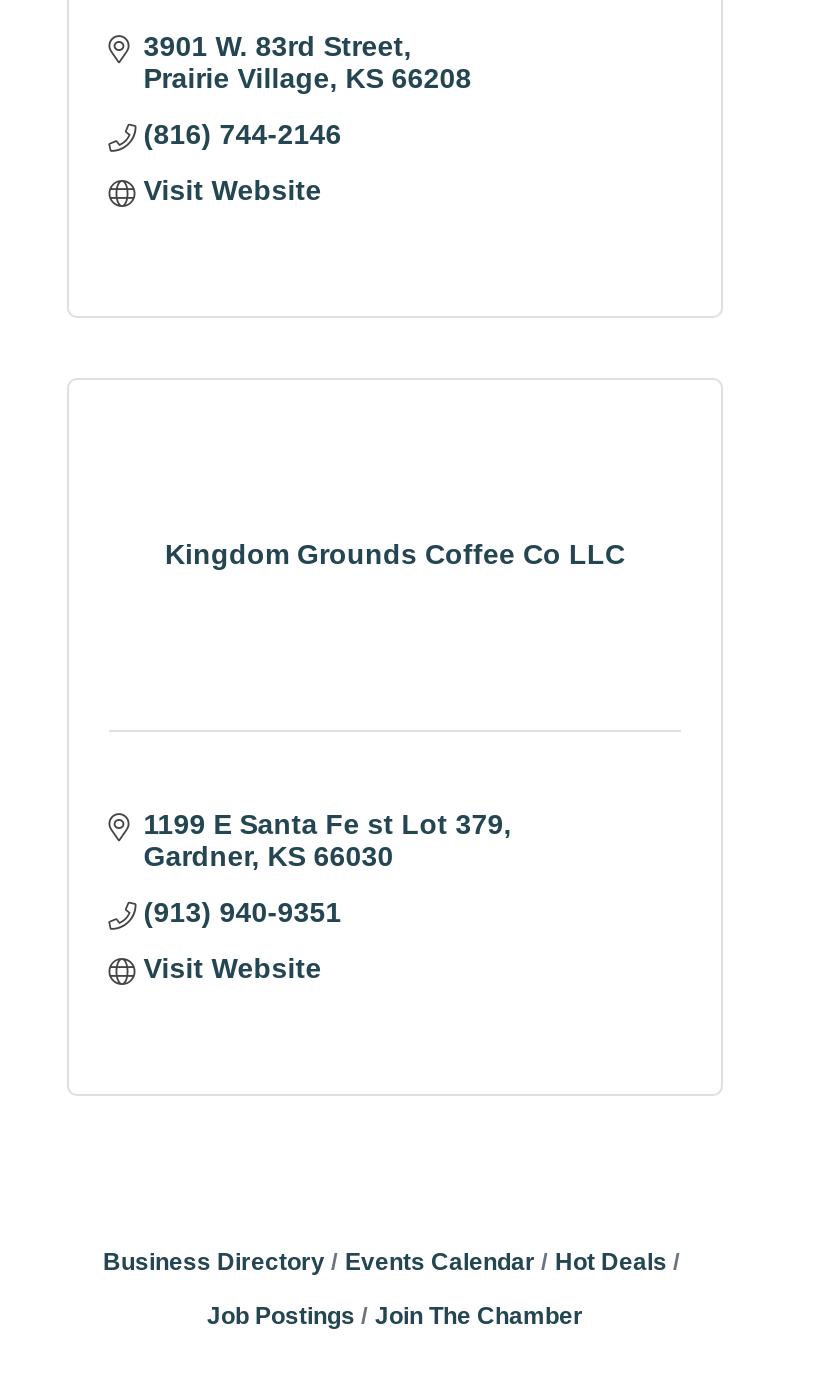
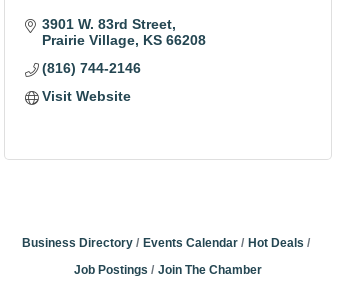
- Kingdom Grounds Coffee Co LLC

- 1199 E Santa Fe st Lot 379
- Gardner KS 66030
- (913) 940-9351
- Visit Website
